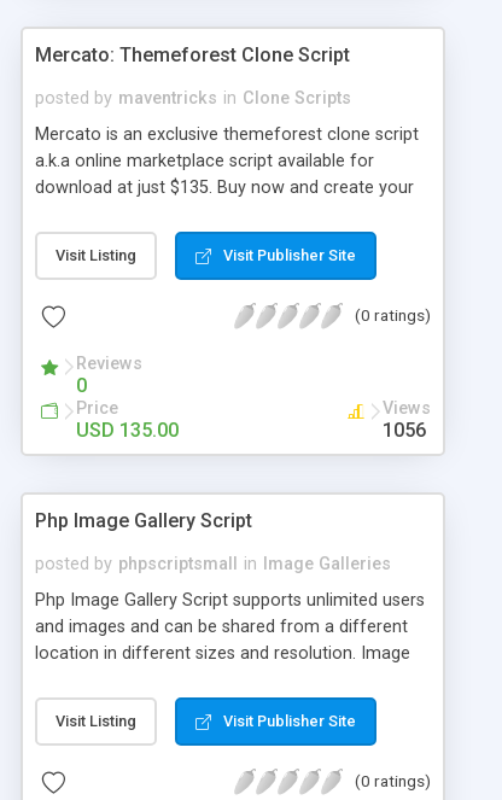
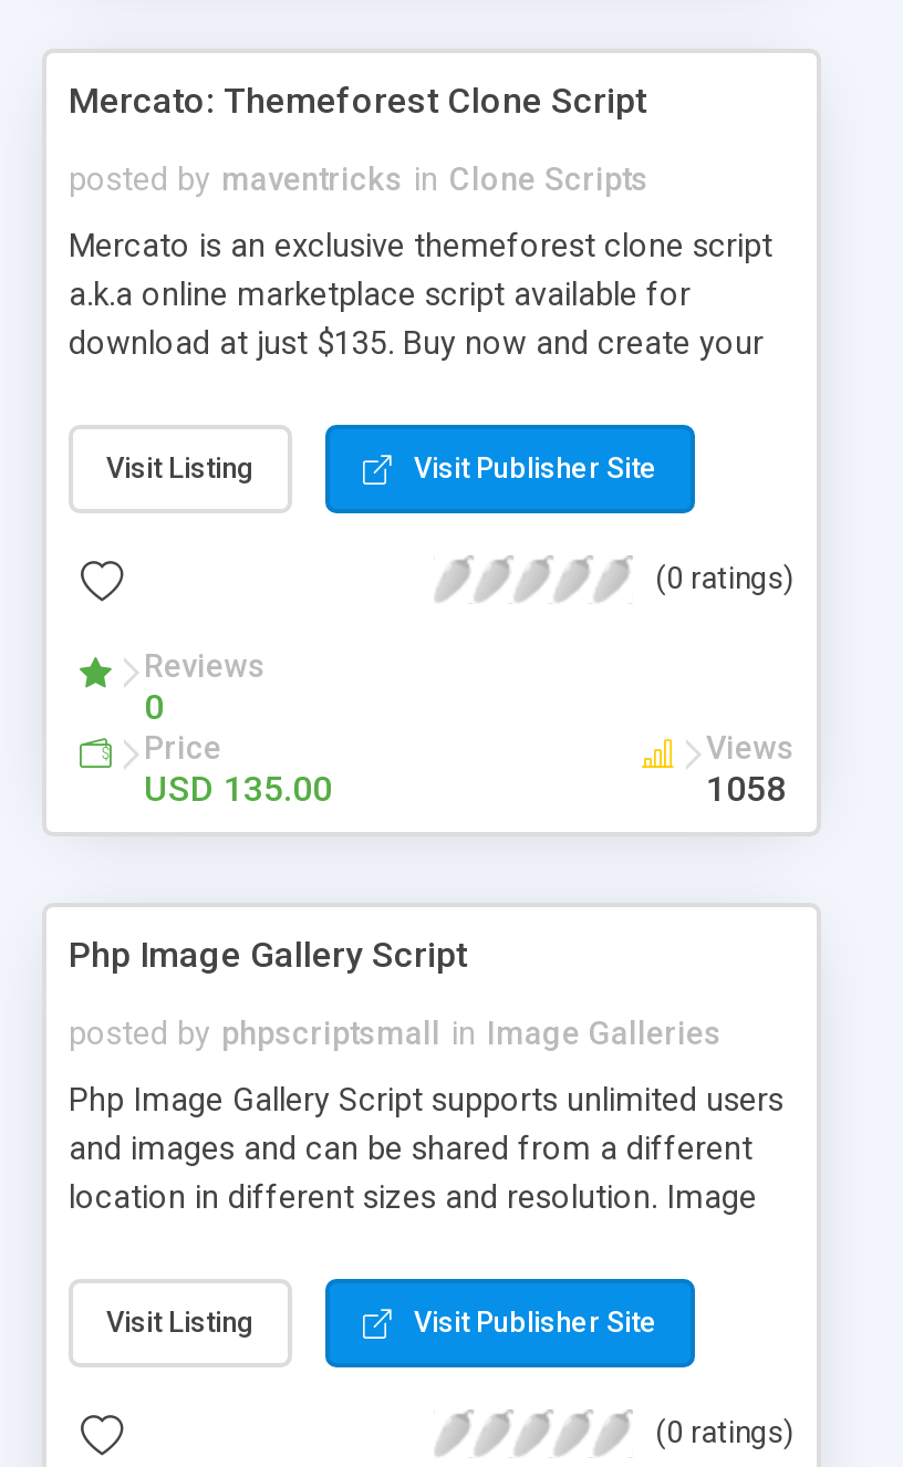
- 1056
+ 1058
